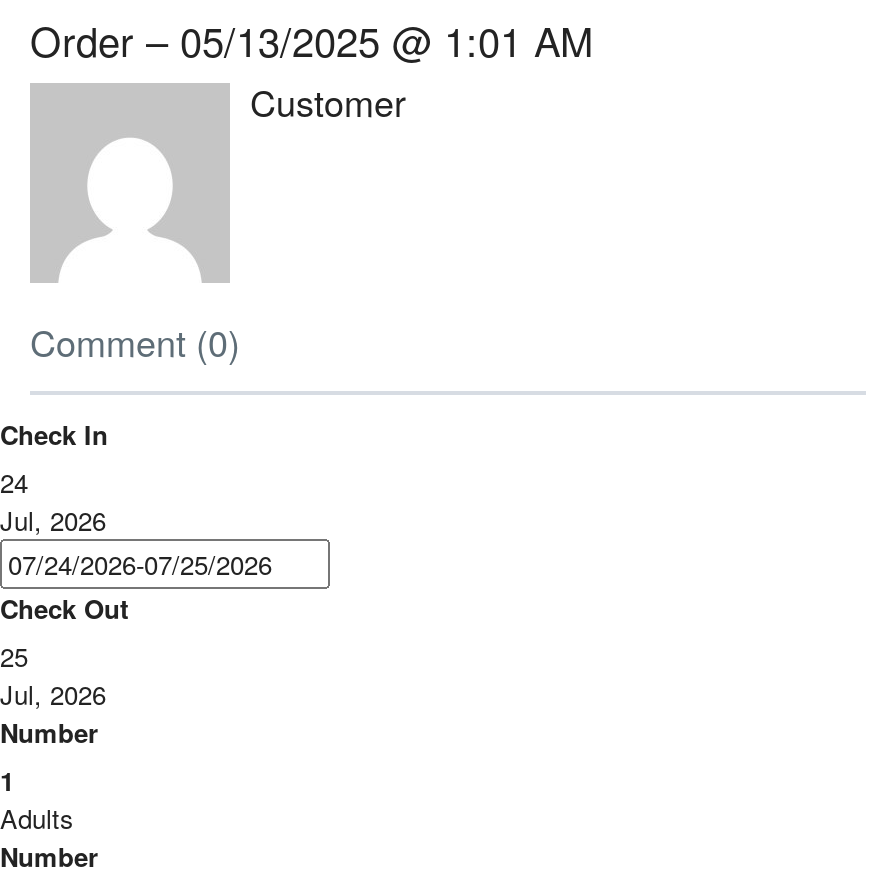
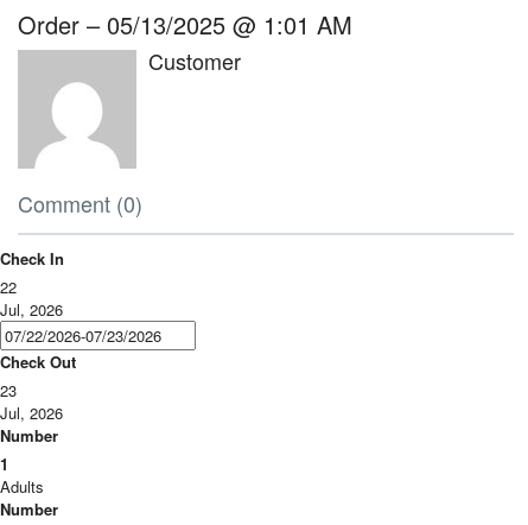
- 24
+ 22

- 25
+ 23
